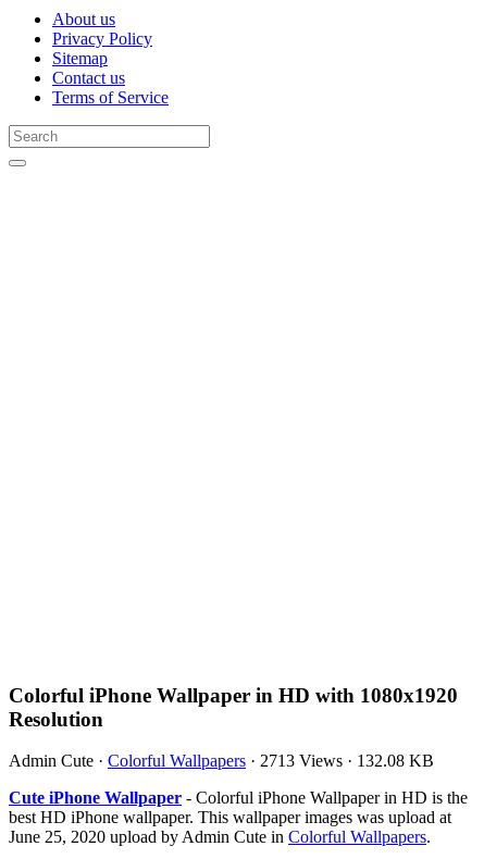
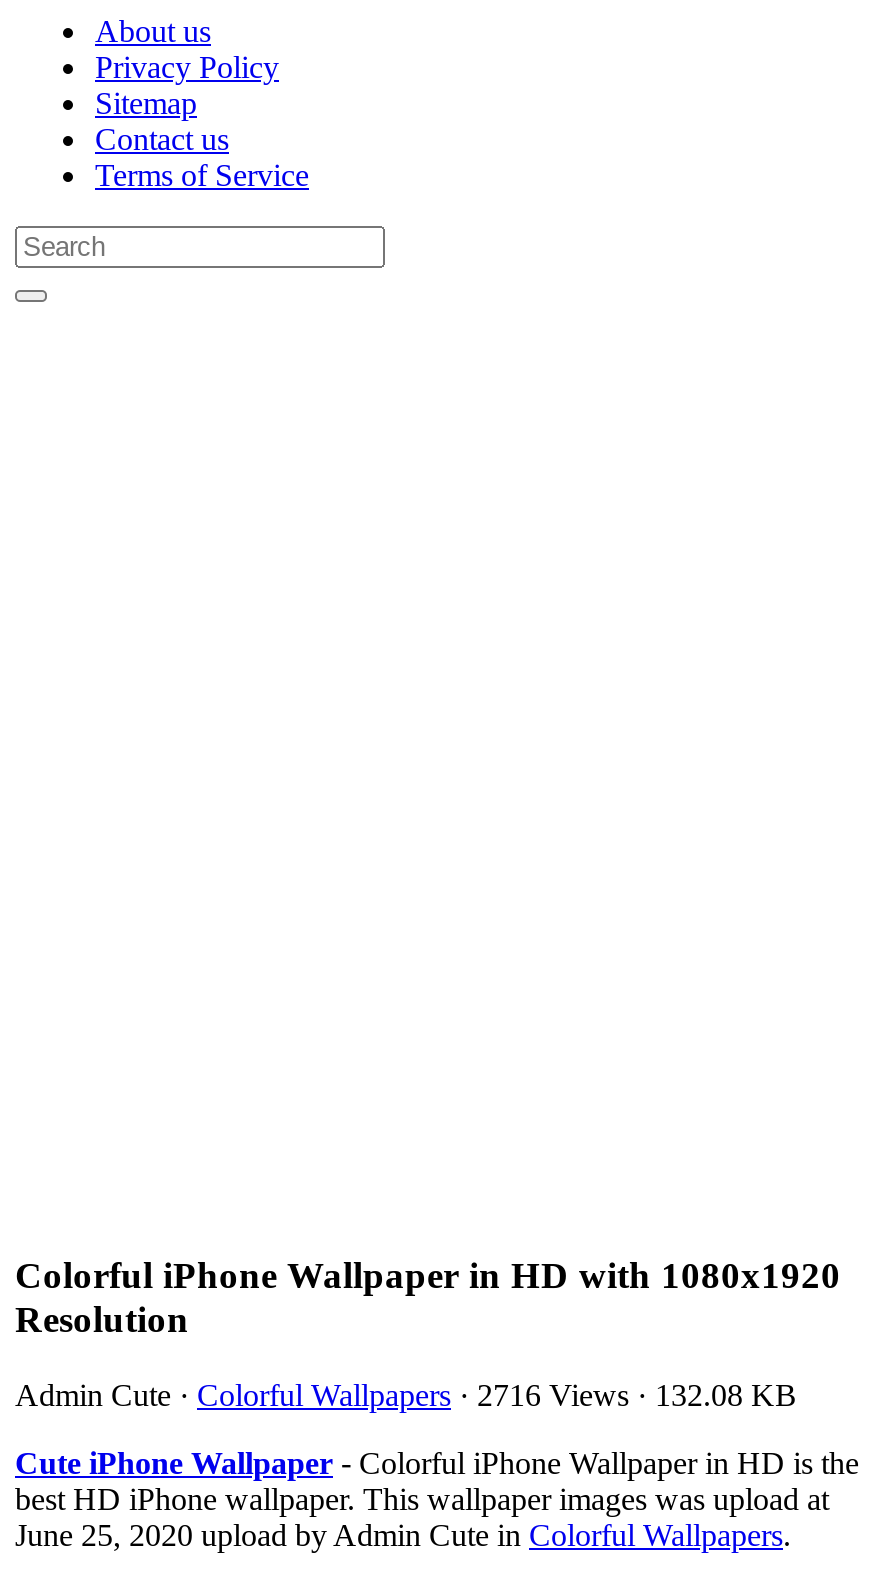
- Admin Cute · Colorful Wallpapers · 2713 Views · 132.08 KB
+ Admin Cute · Colorful Wallpapers · 2716 Views · 132.08 KB
